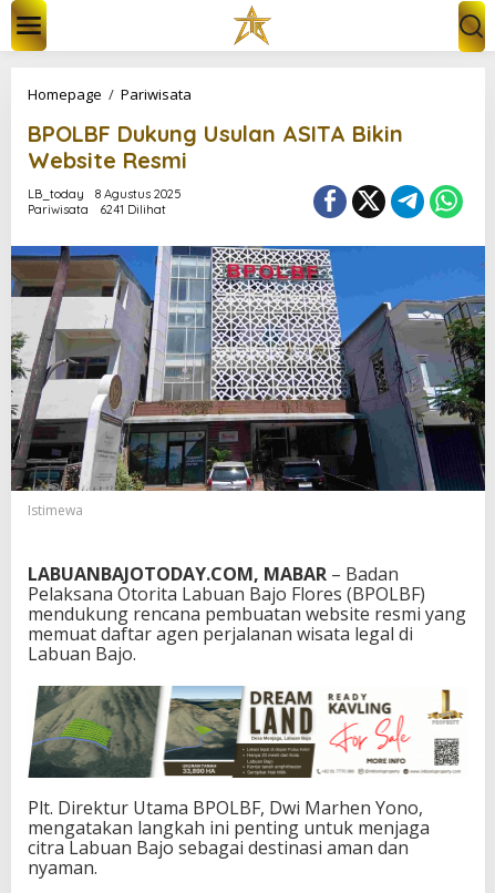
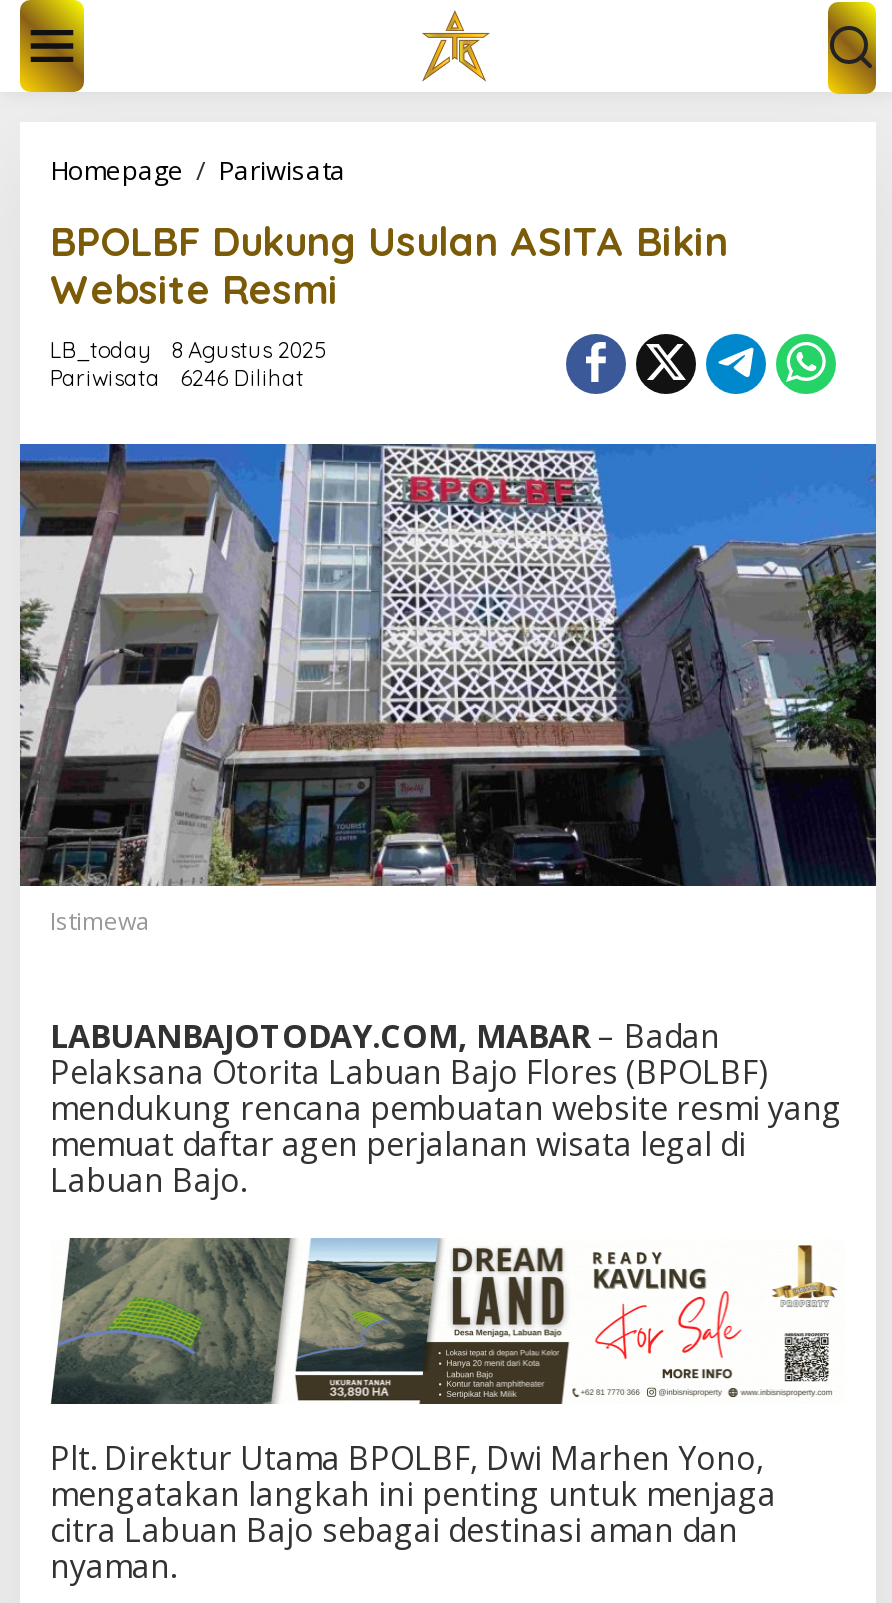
- 6241 Dilihat
+ 6246 Dilihat
